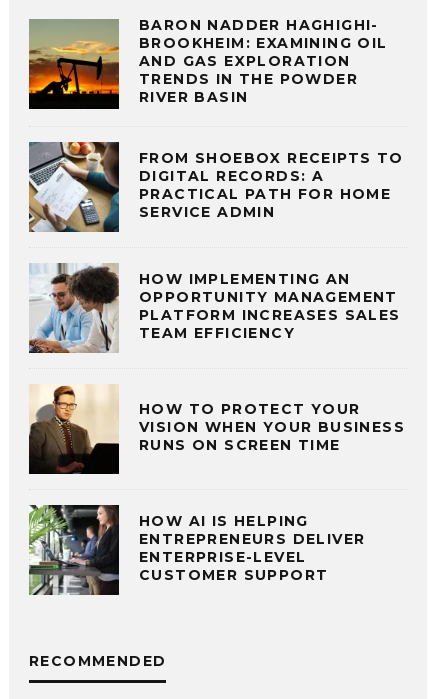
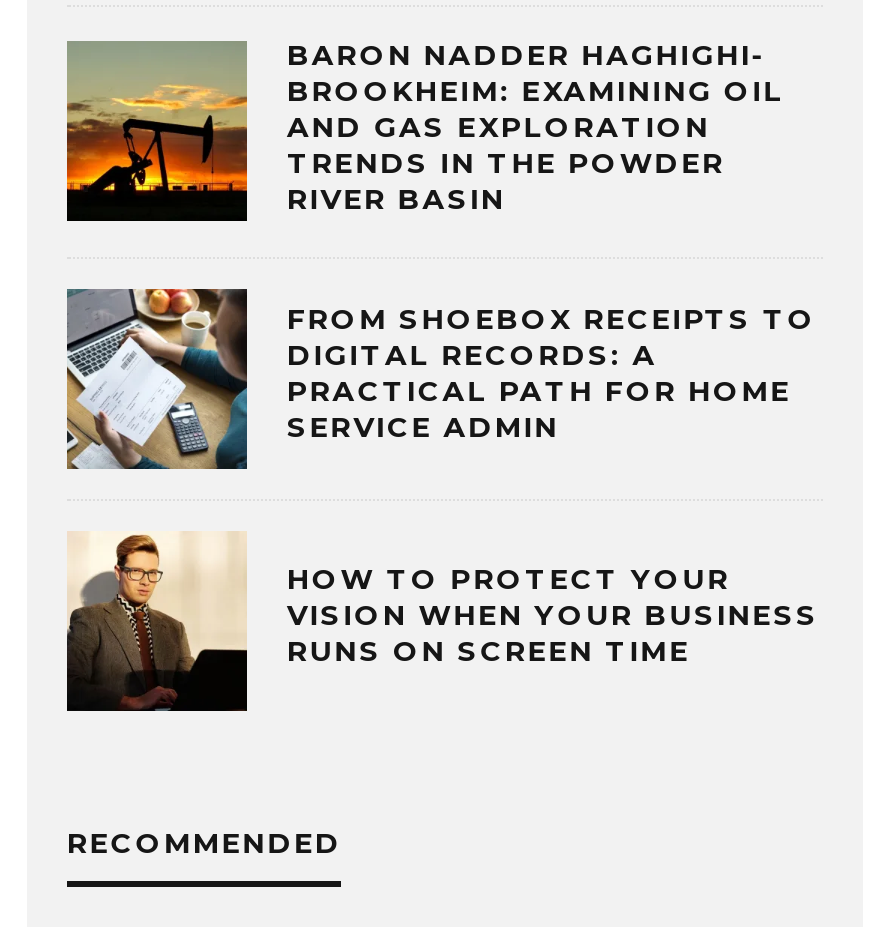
- [image]
- HOW IMPLEMENTING AN
- OPPORTUNITY MANAGEMENT
- PLATFORM INCREASES SALES
- TEAM EFFICIENCY

- [image]
- HOW AI IS HELPING
- ENTREPRENEURS DELIVER
- ENTERPRISE-LEVEL
- CUSTOMER SUPPORT
